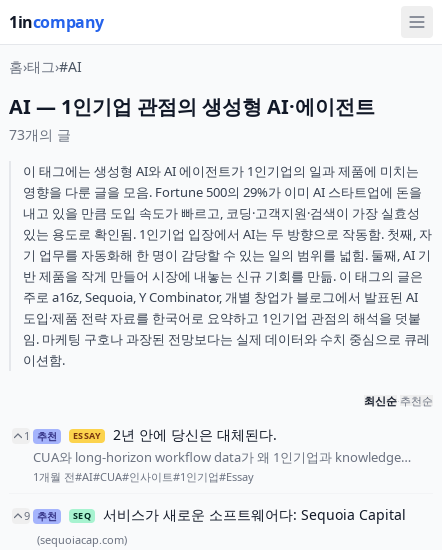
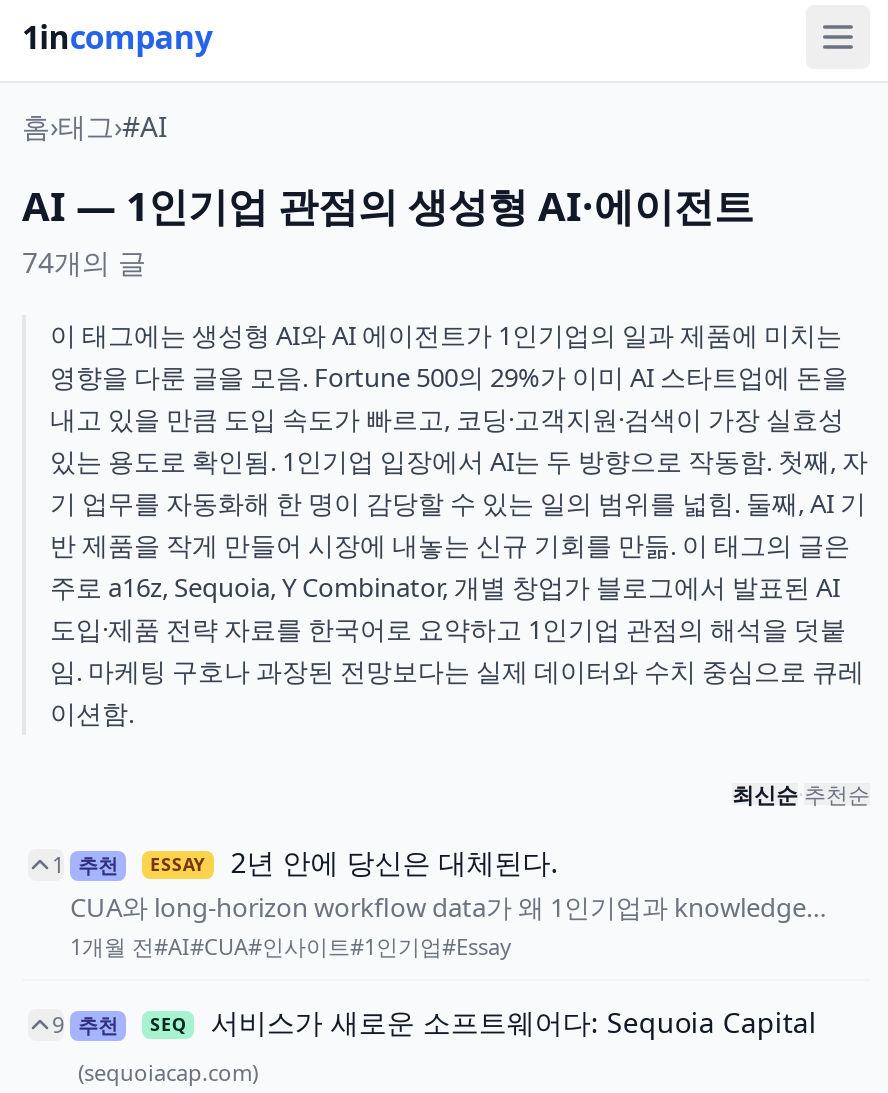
- 73개의 글
+ 74개의 글
